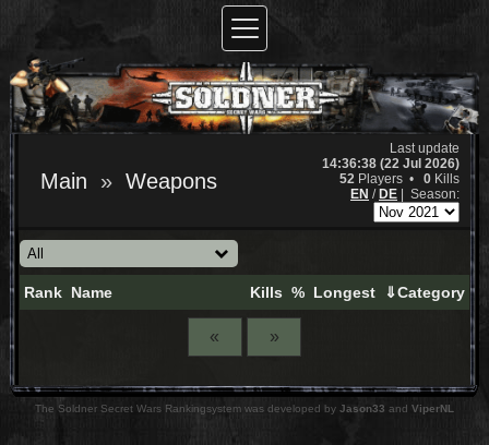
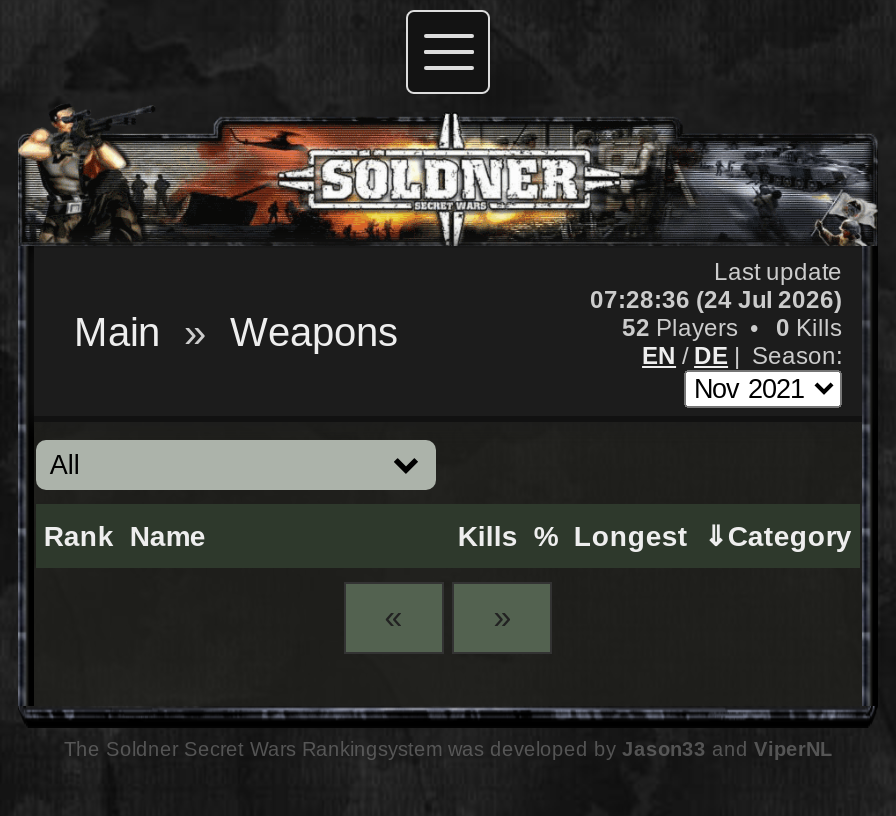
- 14:36:38 (22 Jul 2026)
+ 07:28:36 (24 Jul 2026)
